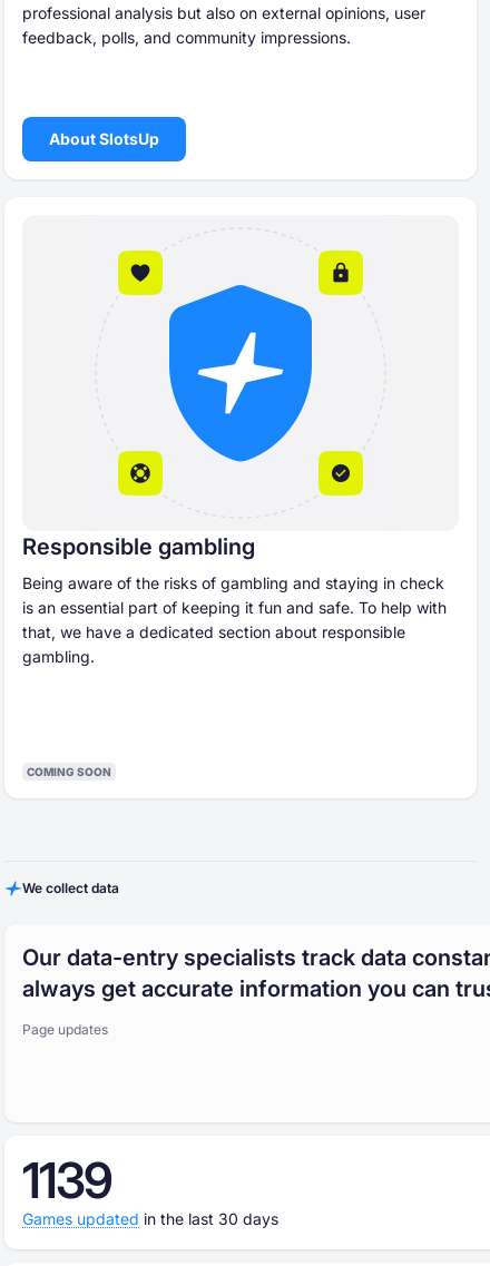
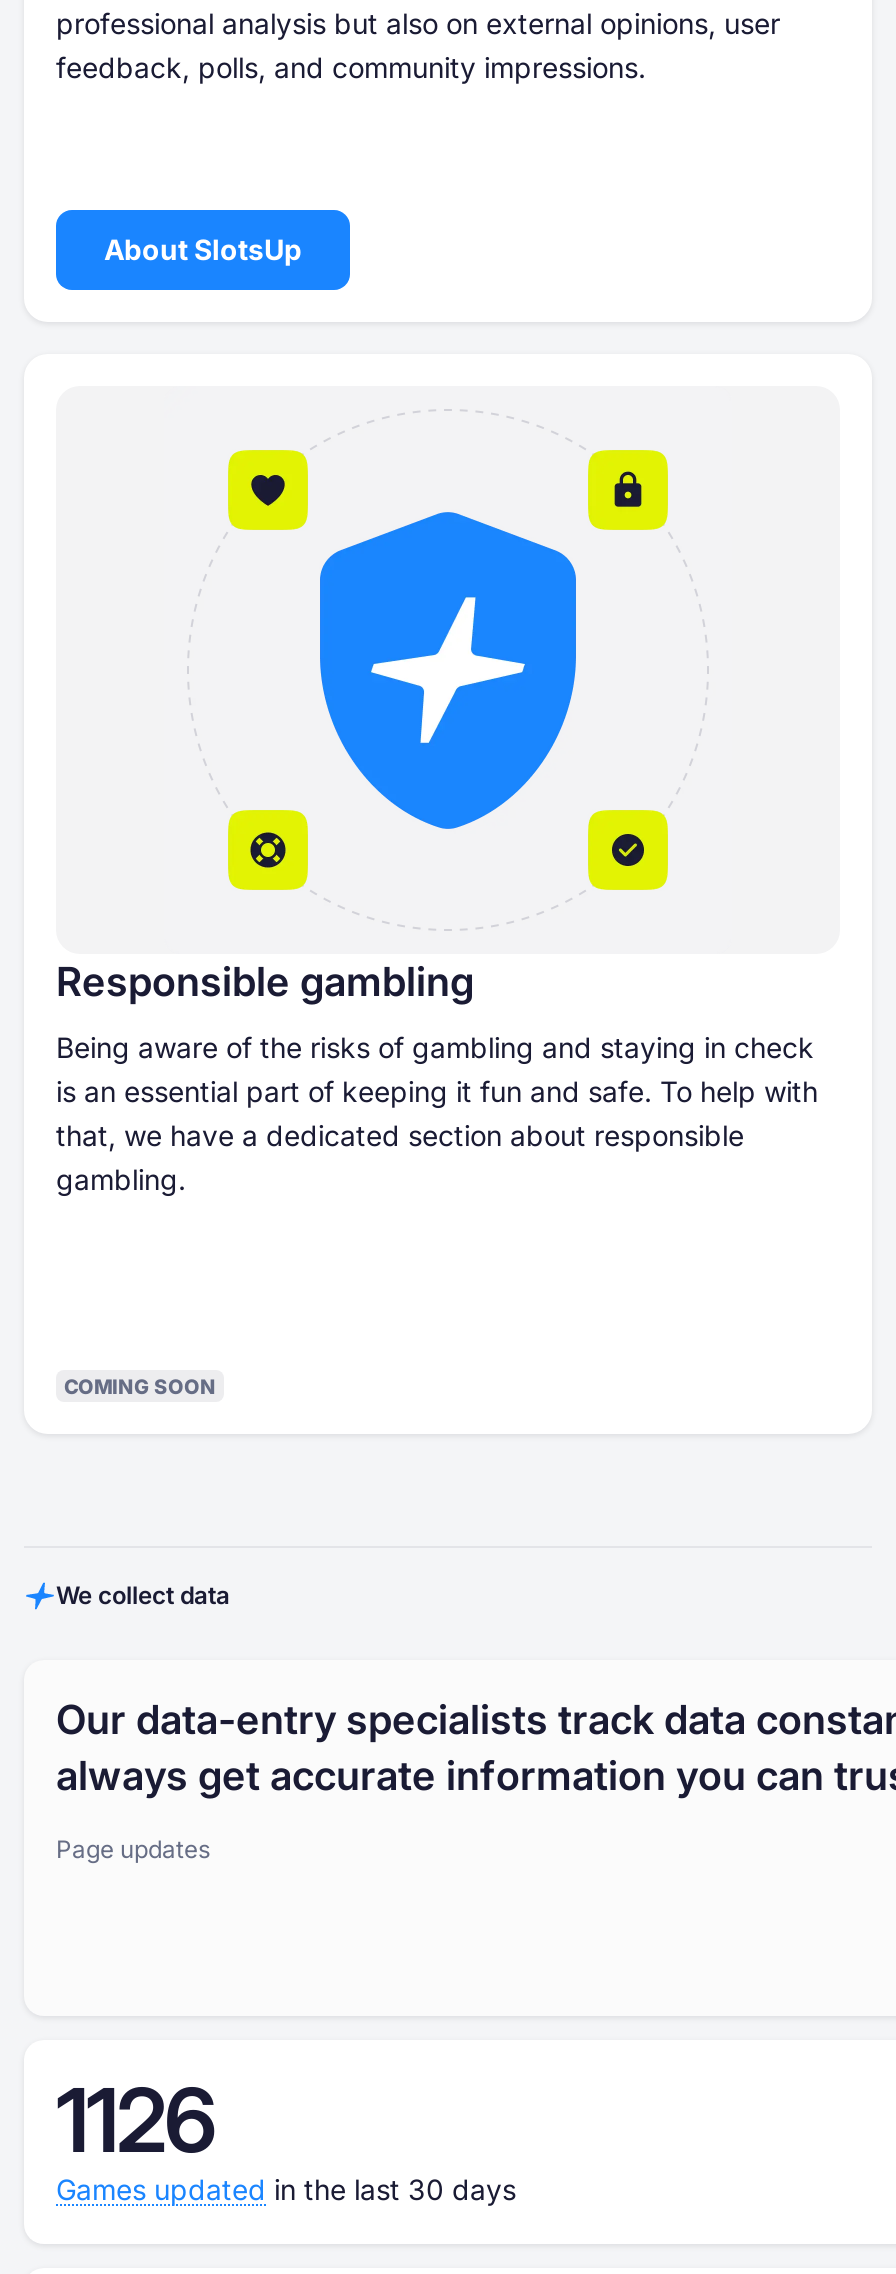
- 1139
+ 1126
